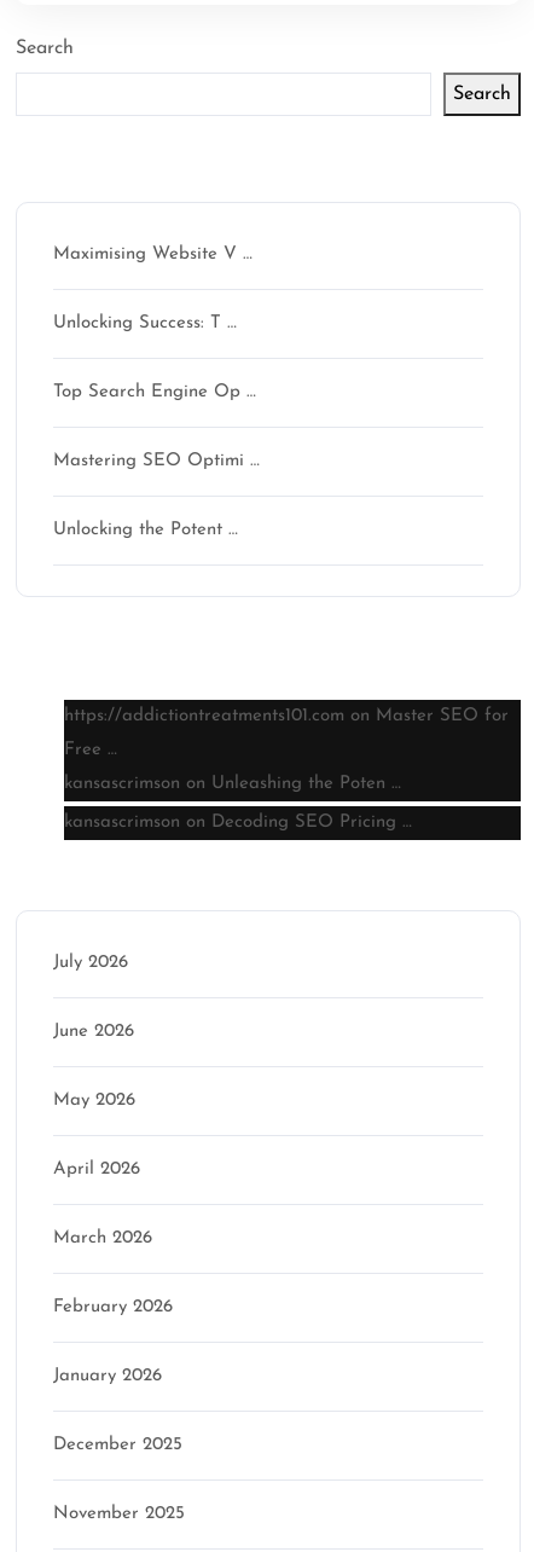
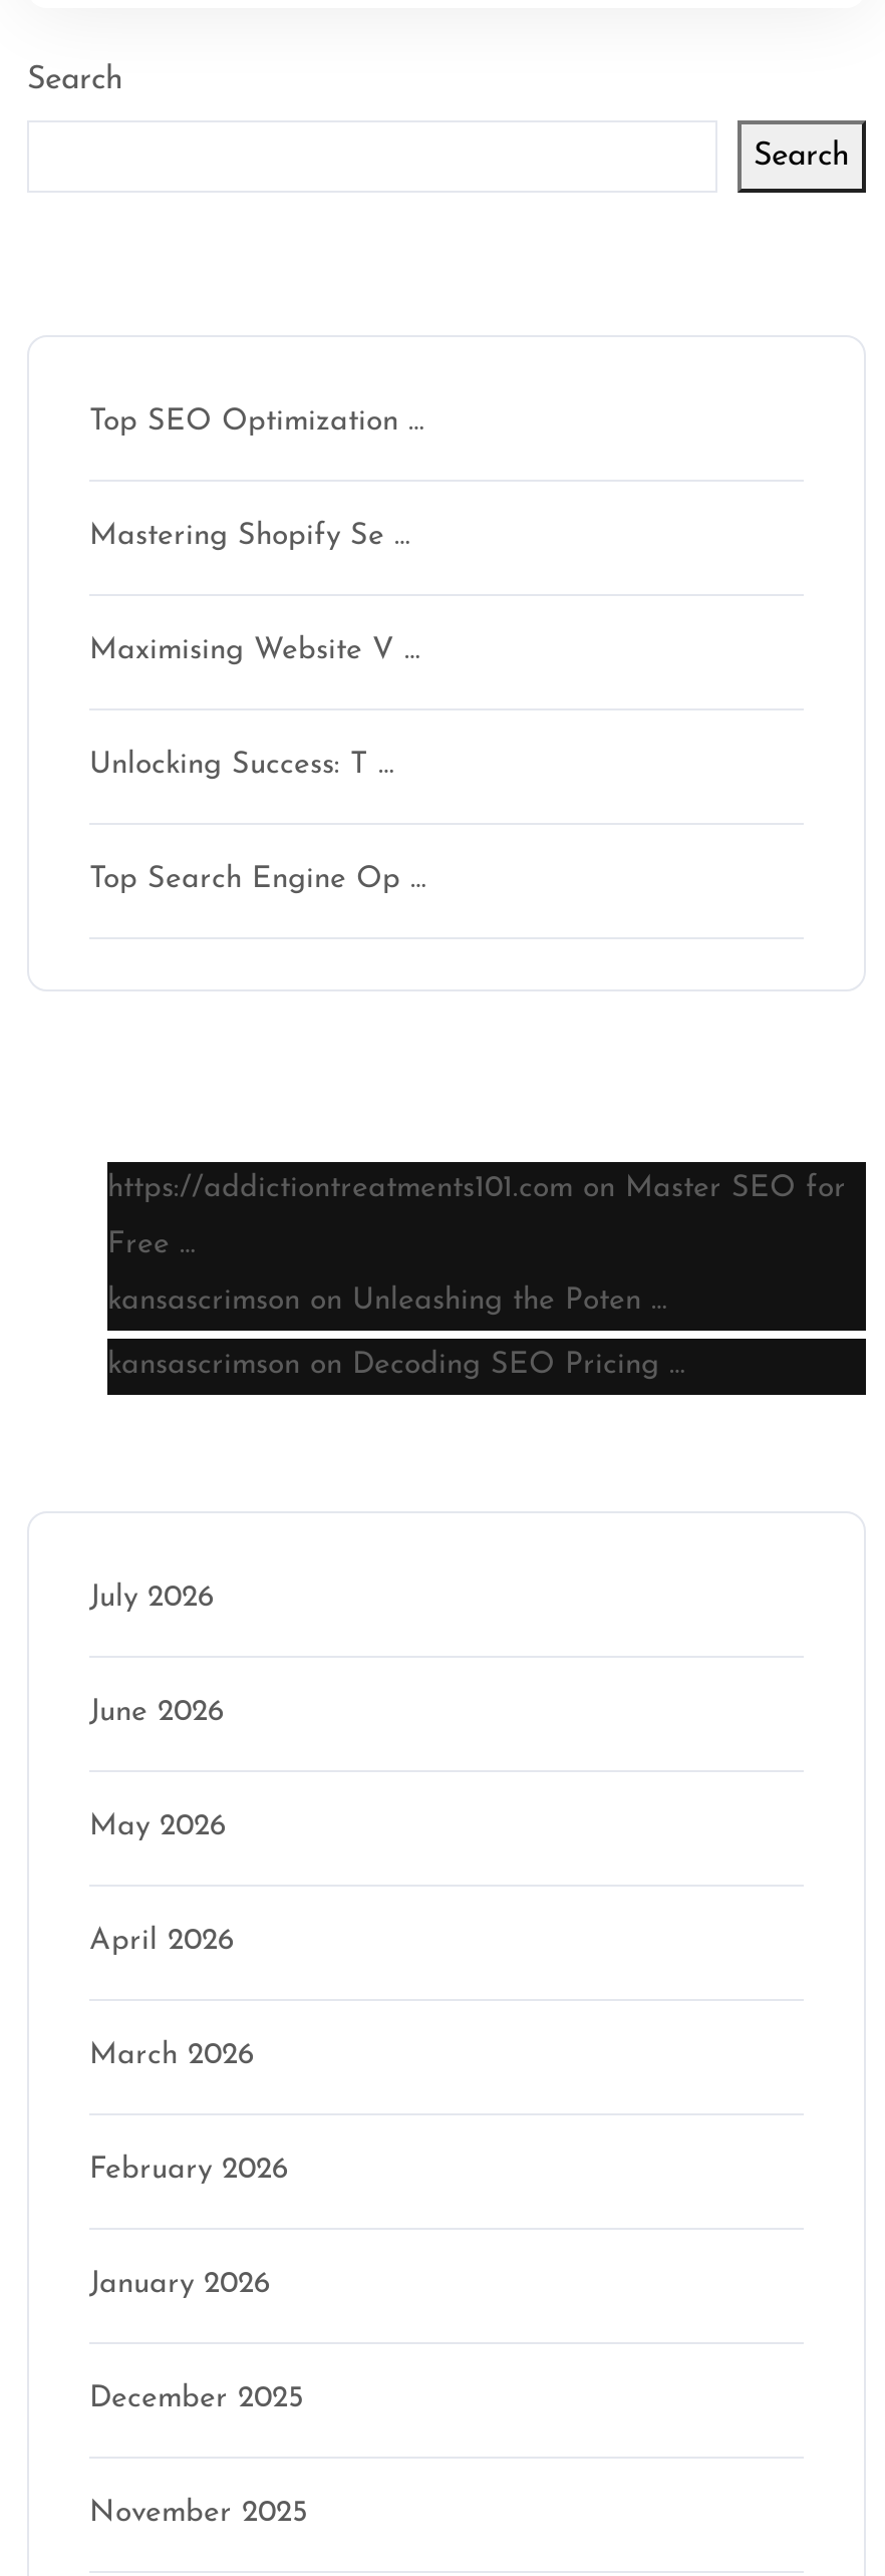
+ Top SEO Optimization …

+ Mastering Shopify Se …

moved down: Maximising Website V … | Unlocking Success: T … | Top Search Engine Op …

- Mastering SEO Optimi …

- Unlocking the Potent …
